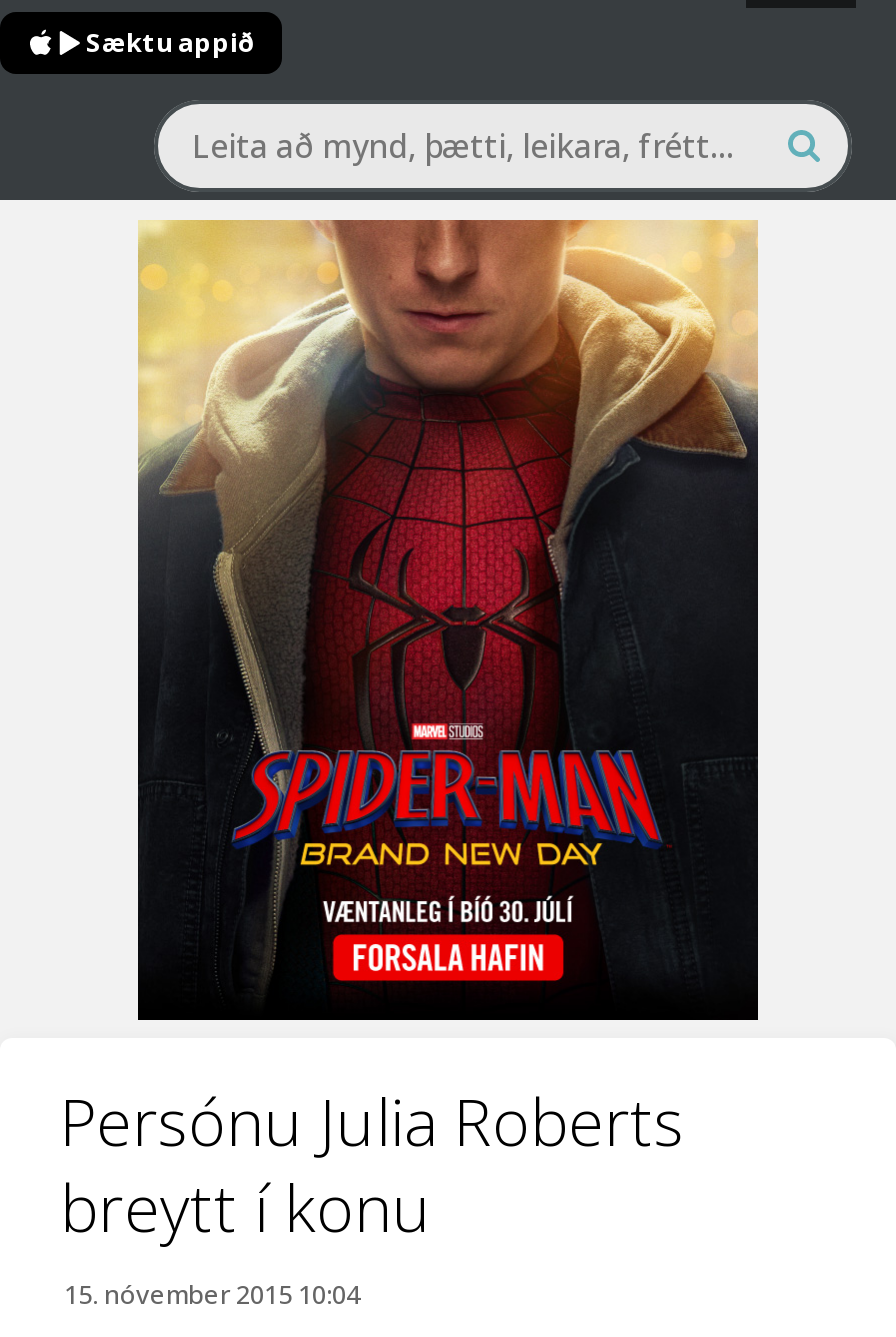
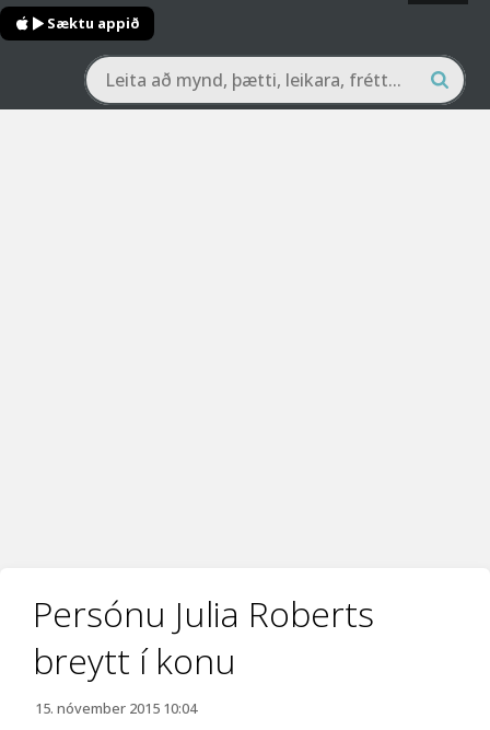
- [image]
